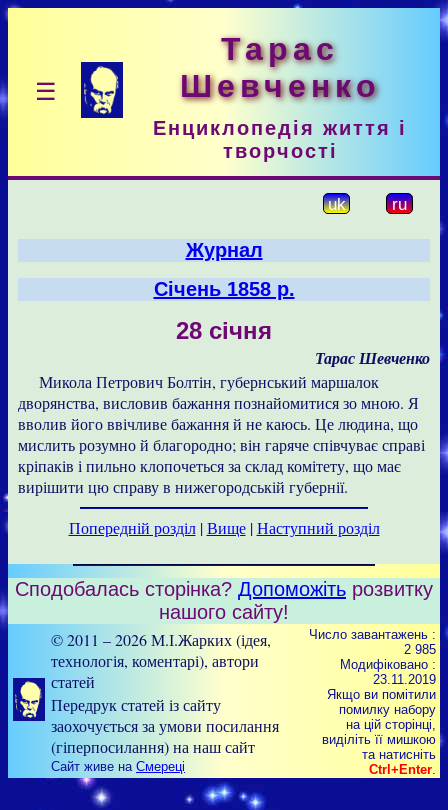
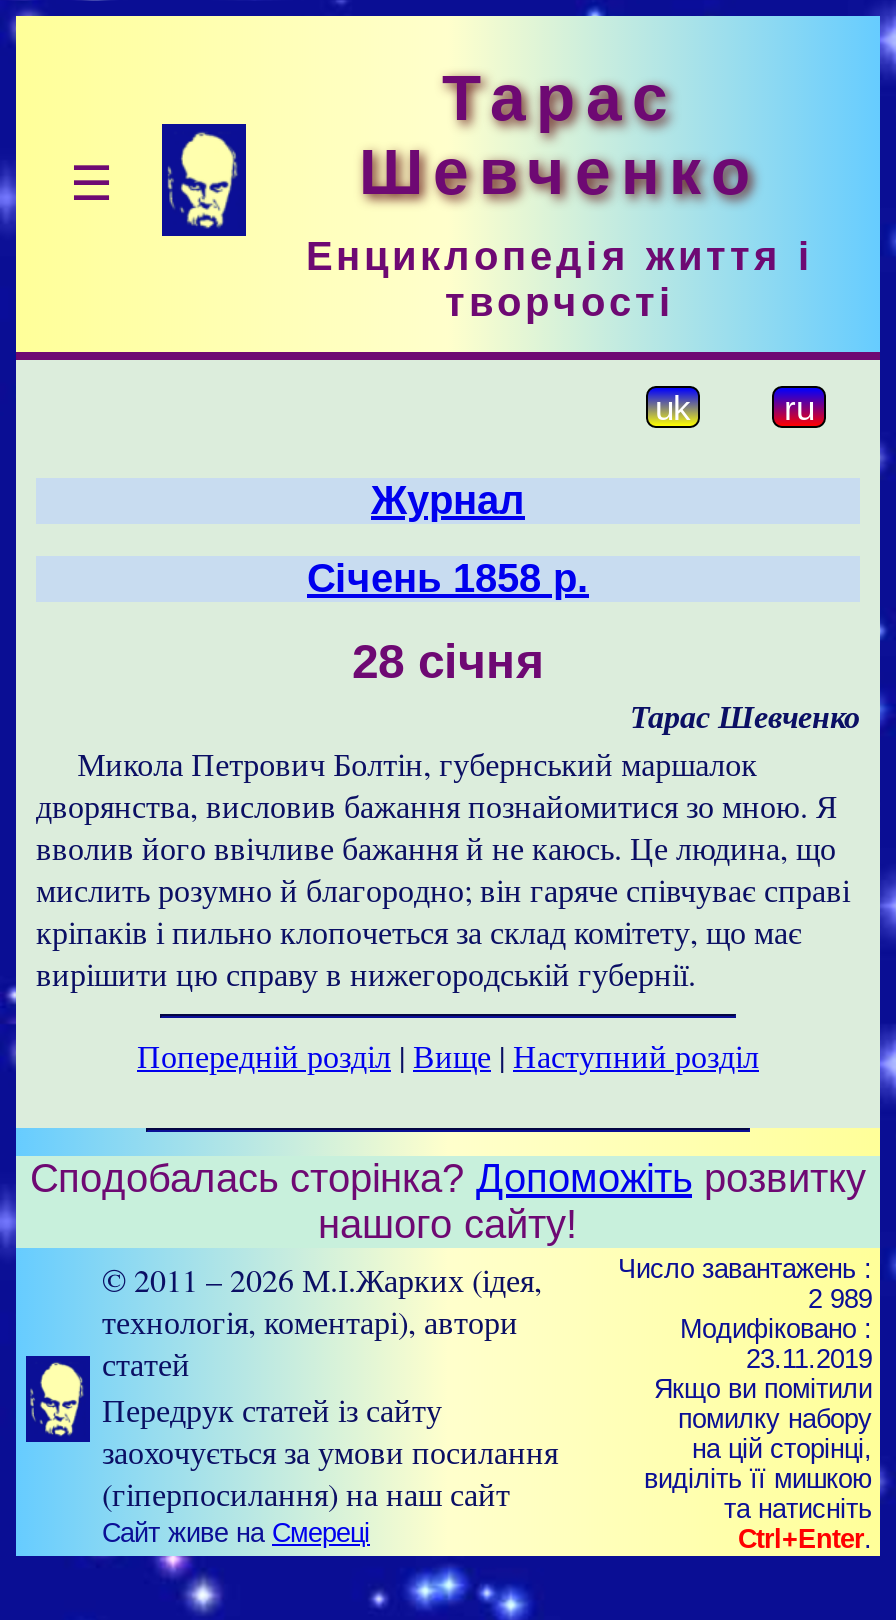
- 2 985
+ 2 989
